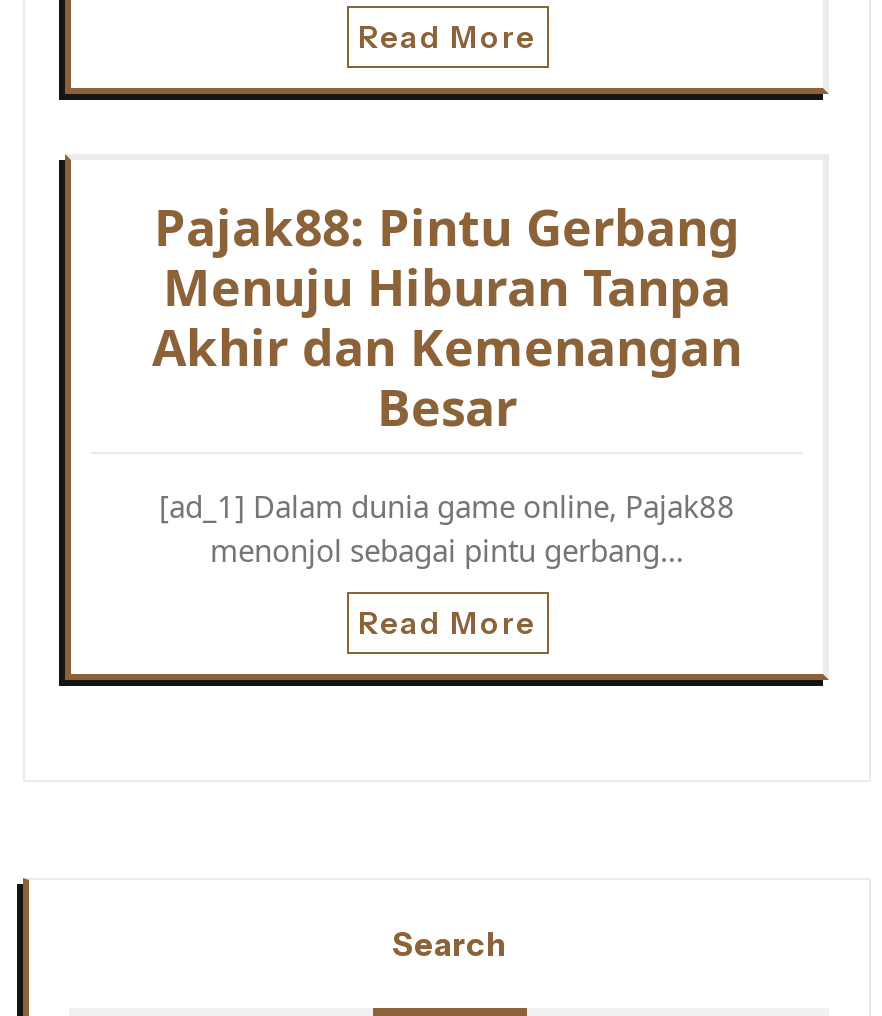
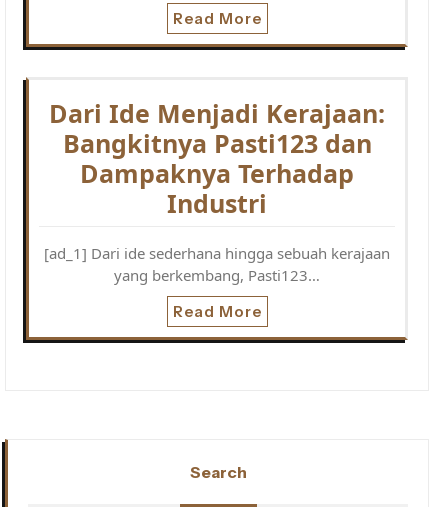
- Pajak88: Pintu Gerbang
- Menuju Hiburan Tanpa
- Akhir dan Kemenangan
- Besar
+ Dari Ide Menjadi Kerajaan:
+ Bangkitnya Pasti123 dan
+ Dampaknya Terhadap
+ Industri

- [ad_1] Dalam dunia game online, Pajak88
- menonjol sebagai pintu gerbang…
+ [ad_1] Dari ide sederhana hingga sebuah kerajaan
+ yang berkembang, Pasti123…
